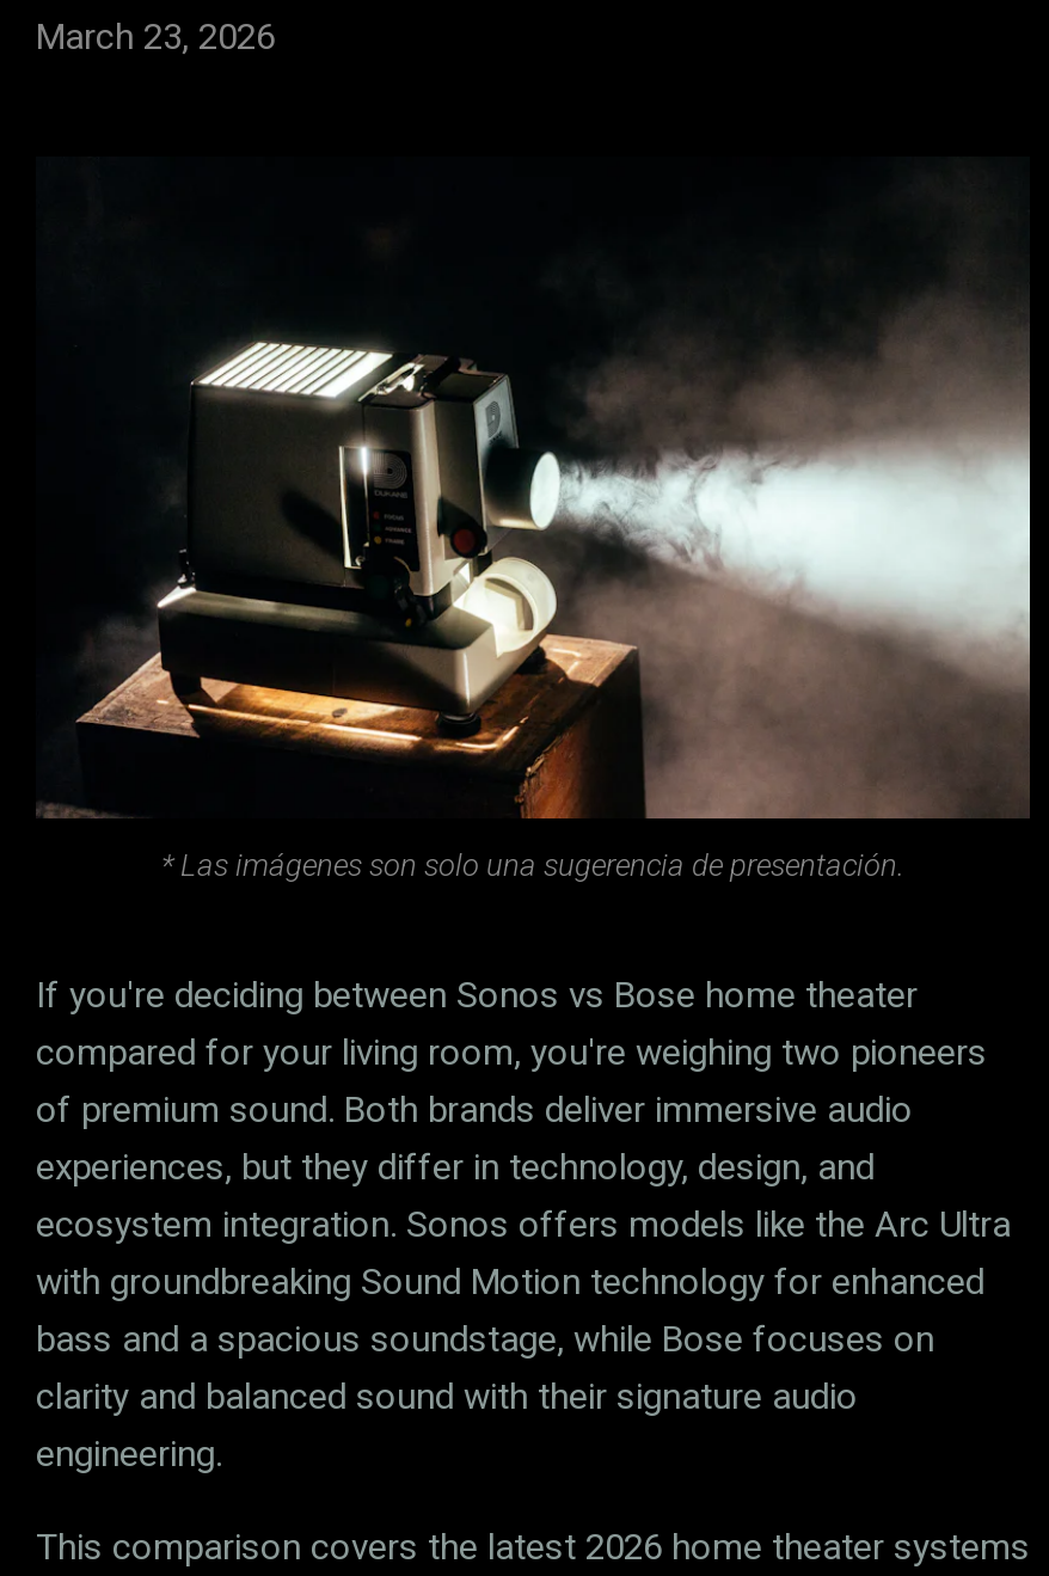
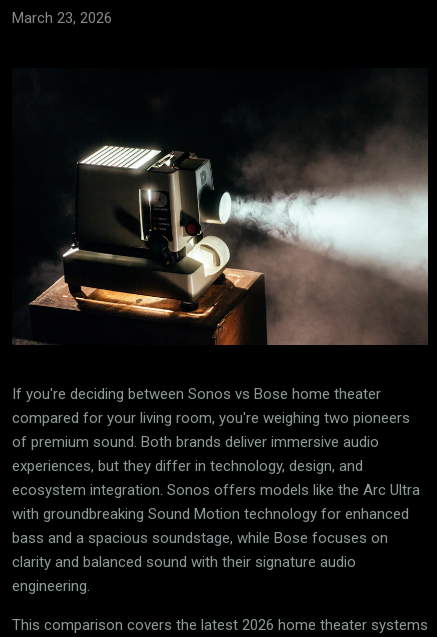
- * Las imágenes son solo una sugerencia de presentación.
